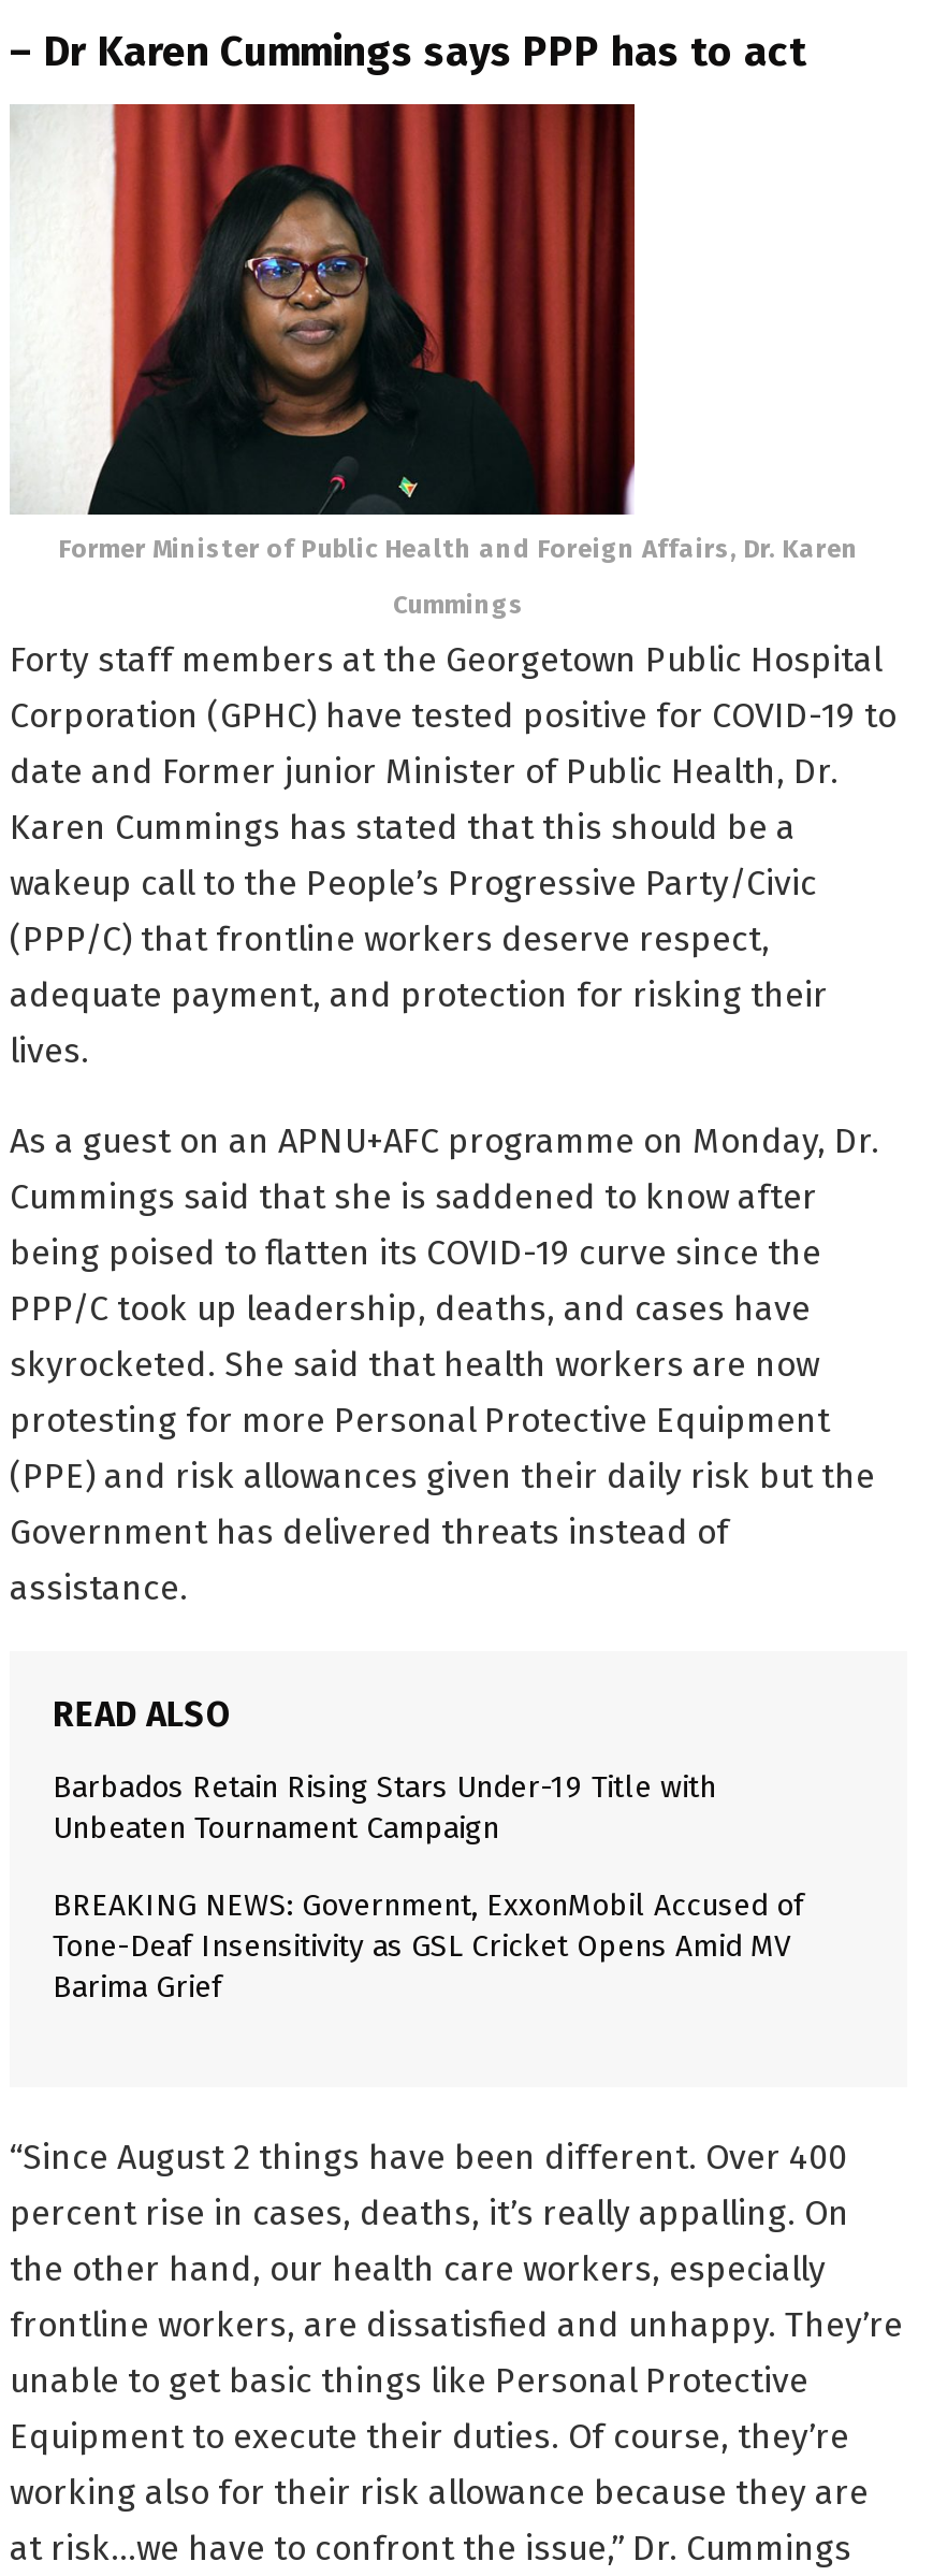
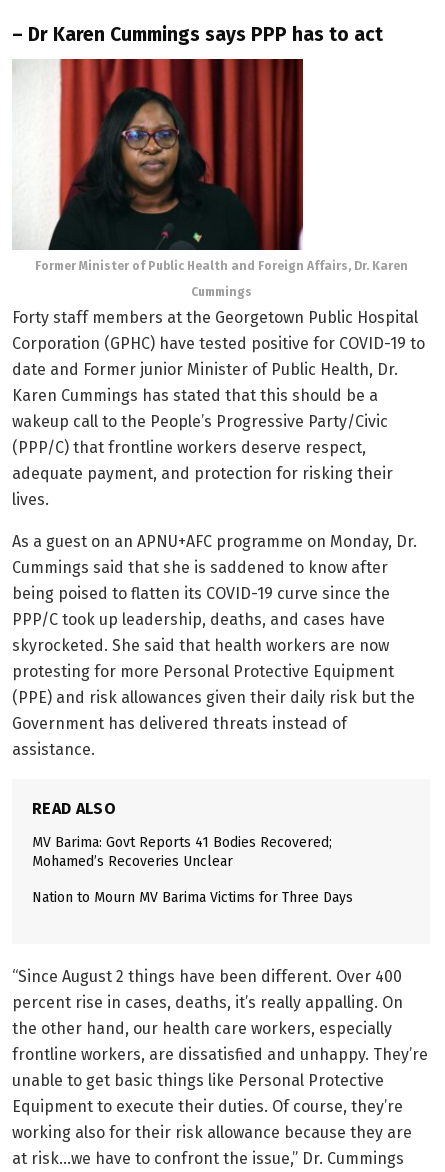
- Barbados Retain Rising Stars Under-19 Title with
- Unbeaten Tournament Campaign
+ MV Barima: Govt Reports 41 Bodies Recovered;
+ Mohamed’s Recoveries Unclear

- BREAKING NEWS: Government, ExxonMobil Accused of
- Tone-Deaf Insensitivity as GSL Cricket Opens Amid MV
- Barima Grief
+ Nation to Mourn MV Barima Victims for Three Days
